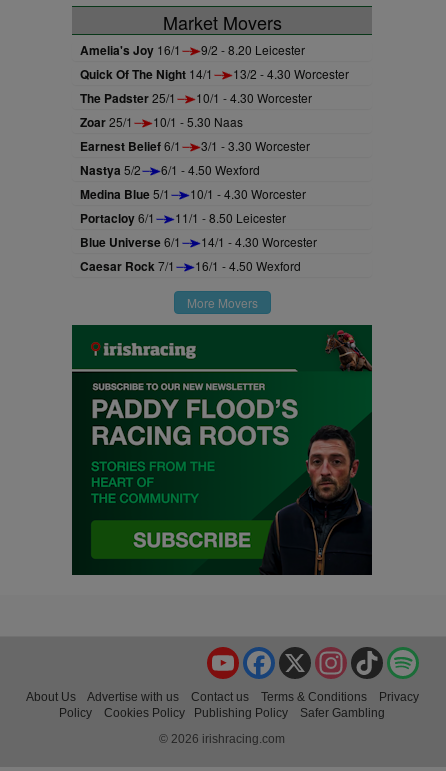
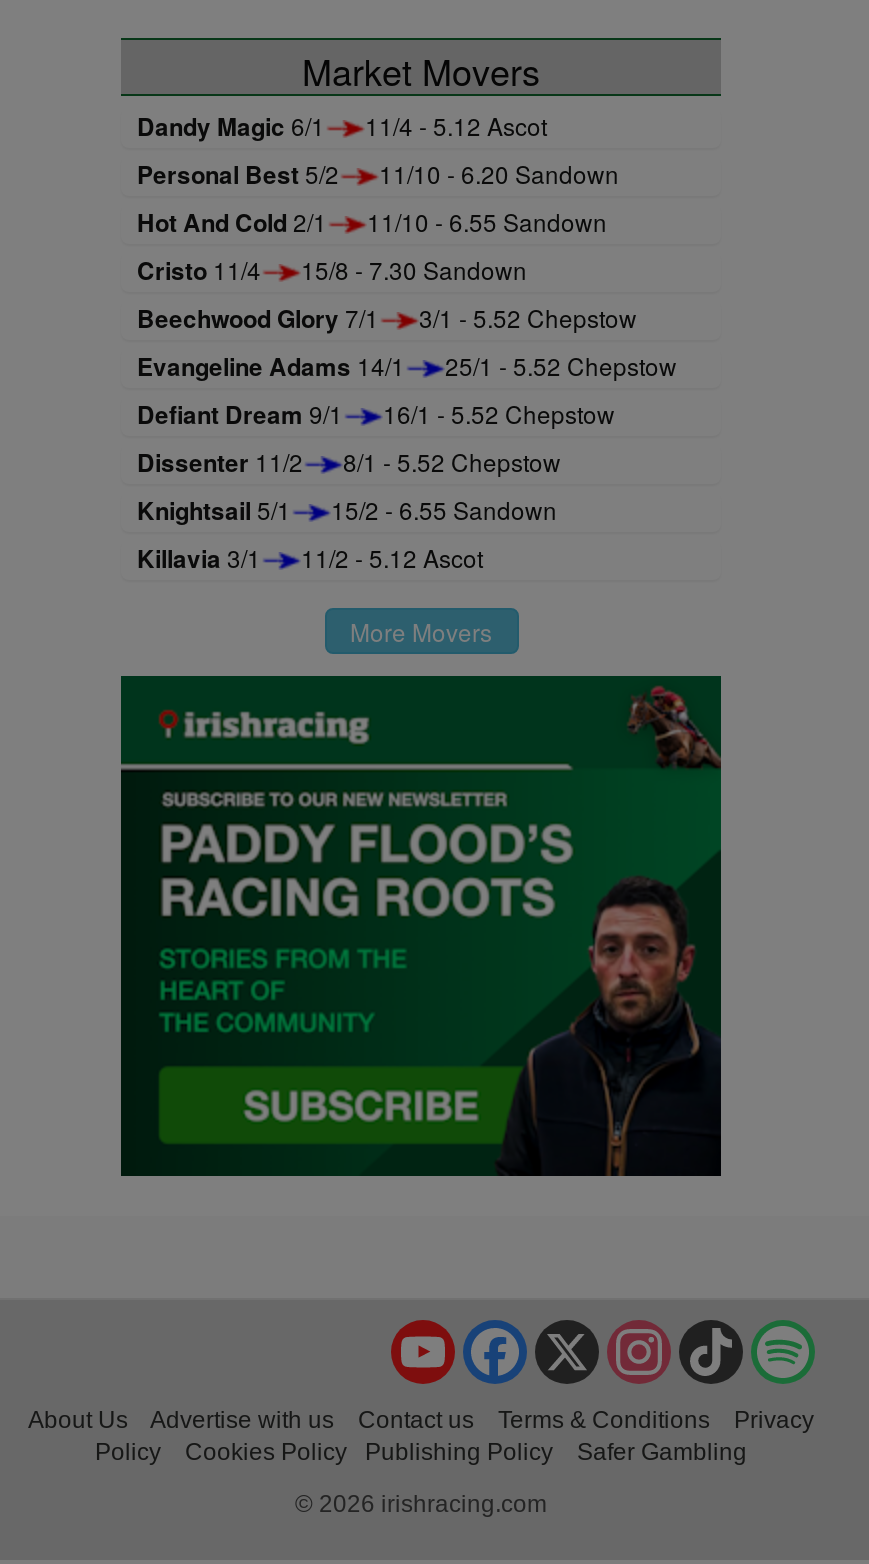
- Amelia's Joy 16/1
- 9/2 - 8.20 Leicester
- Quick Of The Night 14/1
- 13/2 - 4.30 Worcester
- The Padster 25/1
- 10/1 - 4.30 Worcester
- Zoar 25/1
- 10/1 - 5.30 Naas
- Earnest Belief 6/1
- 3/1 - 3.30 Worcester
- Nastya 5/2
- 6/1 - 4.50 Wexford
- Medina Blue 5/1
- 10/1 - 4.30 Worcester
- Portacloy 6/1
- 11/1 - 8.50 Leicester
- Blue Universe 6/1
- 14/1 - 4.30 Worcester
- Caesar Rock 7/1
- 16/1 - 4.50 Wexford
+ Dandy Magic 6/1
+ 11/4 - 5.12 Ascot
+ Personal Best 5/2
+ 11/10 - 6.20 Sandown
+ Hot And Cold 2/1
+ 11/10 - 6.55 Sandown
+ Cristo 11/4
+ 15/8 - 7.30 Sandown
+ Beechwood Glory 7/1
+ 3/1 - 5.52 Chepstow
+ Evangeline Adams 14/1
+ 25/1 - 5.52 Chepstow
+ Defiant Dream 9/1
+ 16/1 - 5.52 Chepstow
+ Dissenter 11/2
+ 8/1 - 5.52 Chepstow
+ Knightsail 5/1
+ 15/2 - 6.55 Sandown
+ Killavia 3/1
+ 11/2 - 5.12 Ascot
